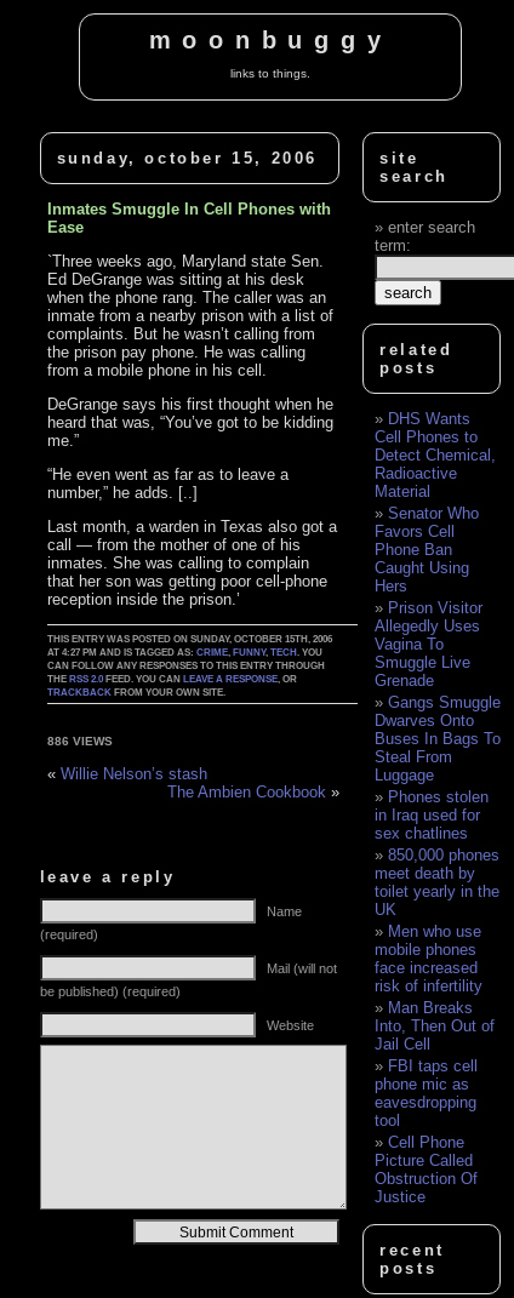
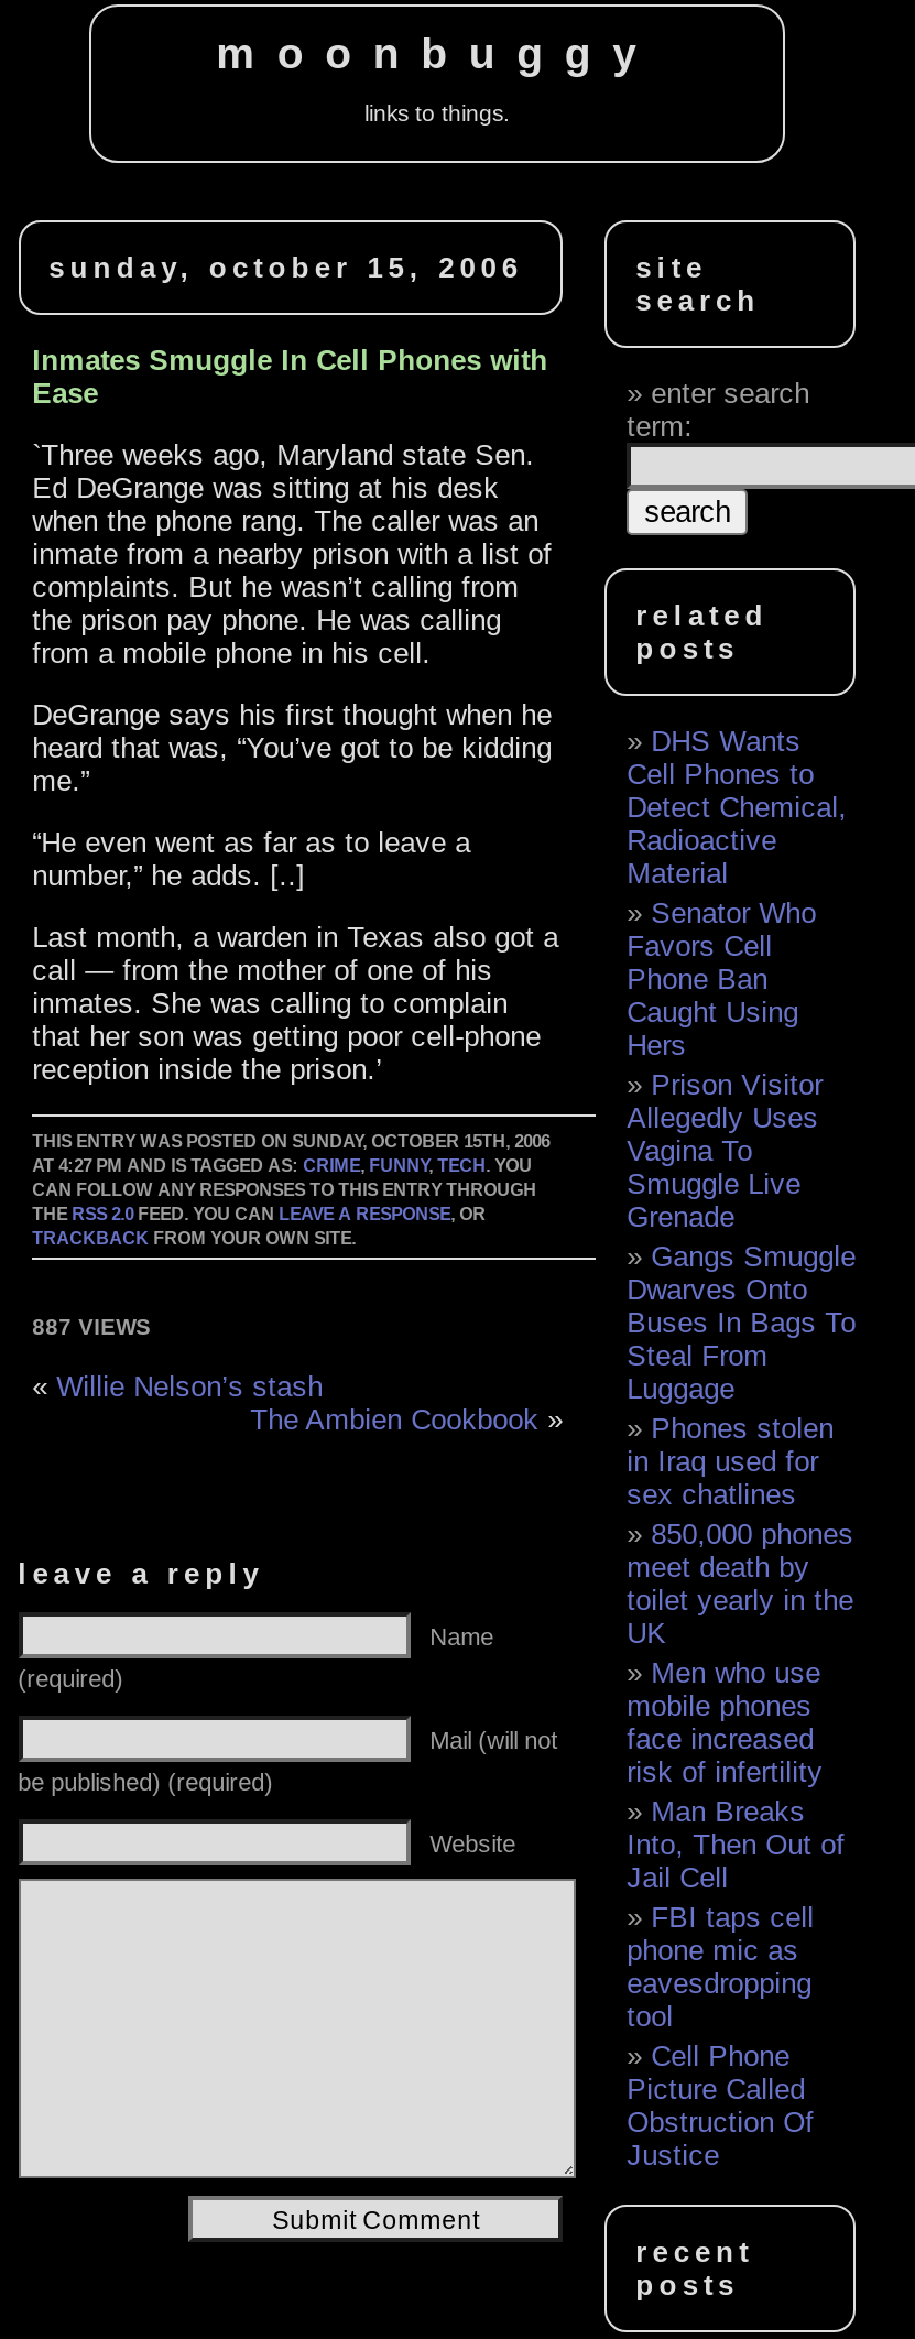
- 886 VIEWS
+ 887 VIEWS
